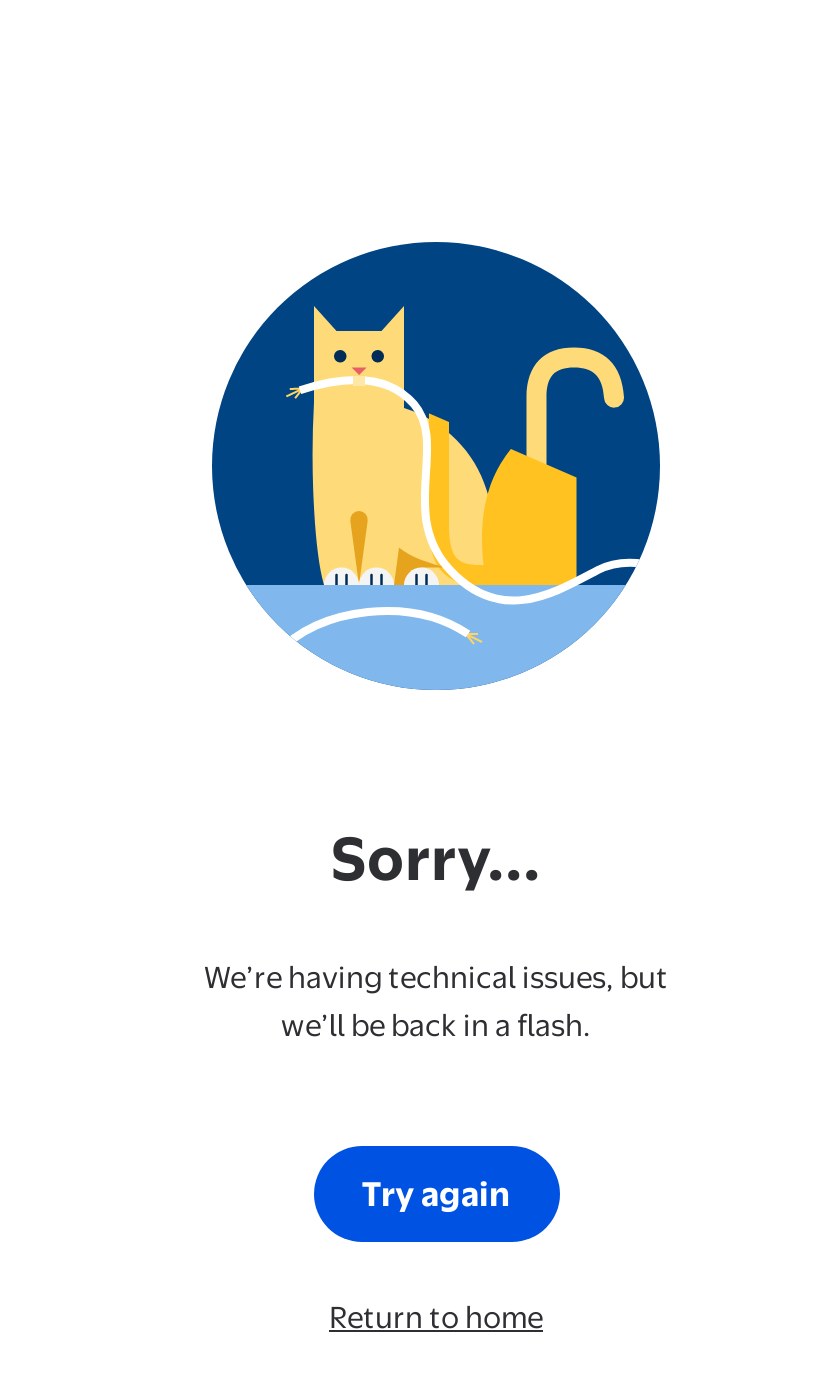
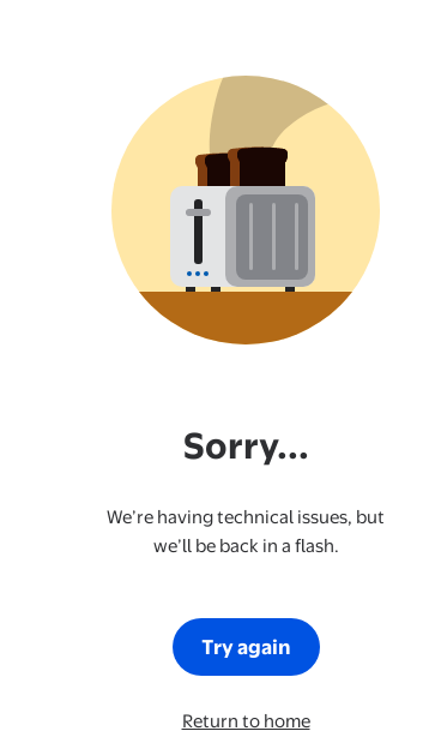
- [image]
+ [image]
